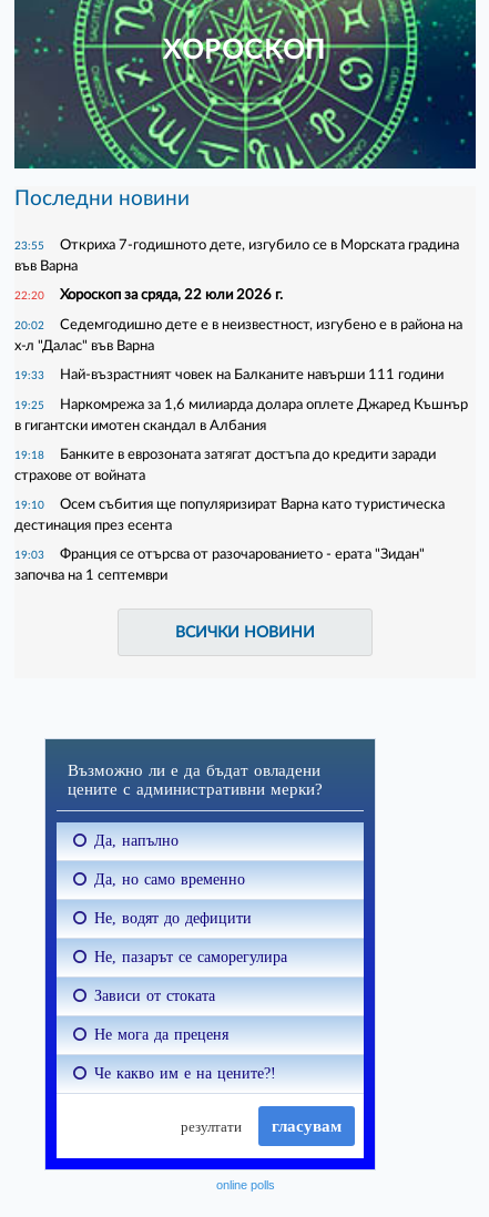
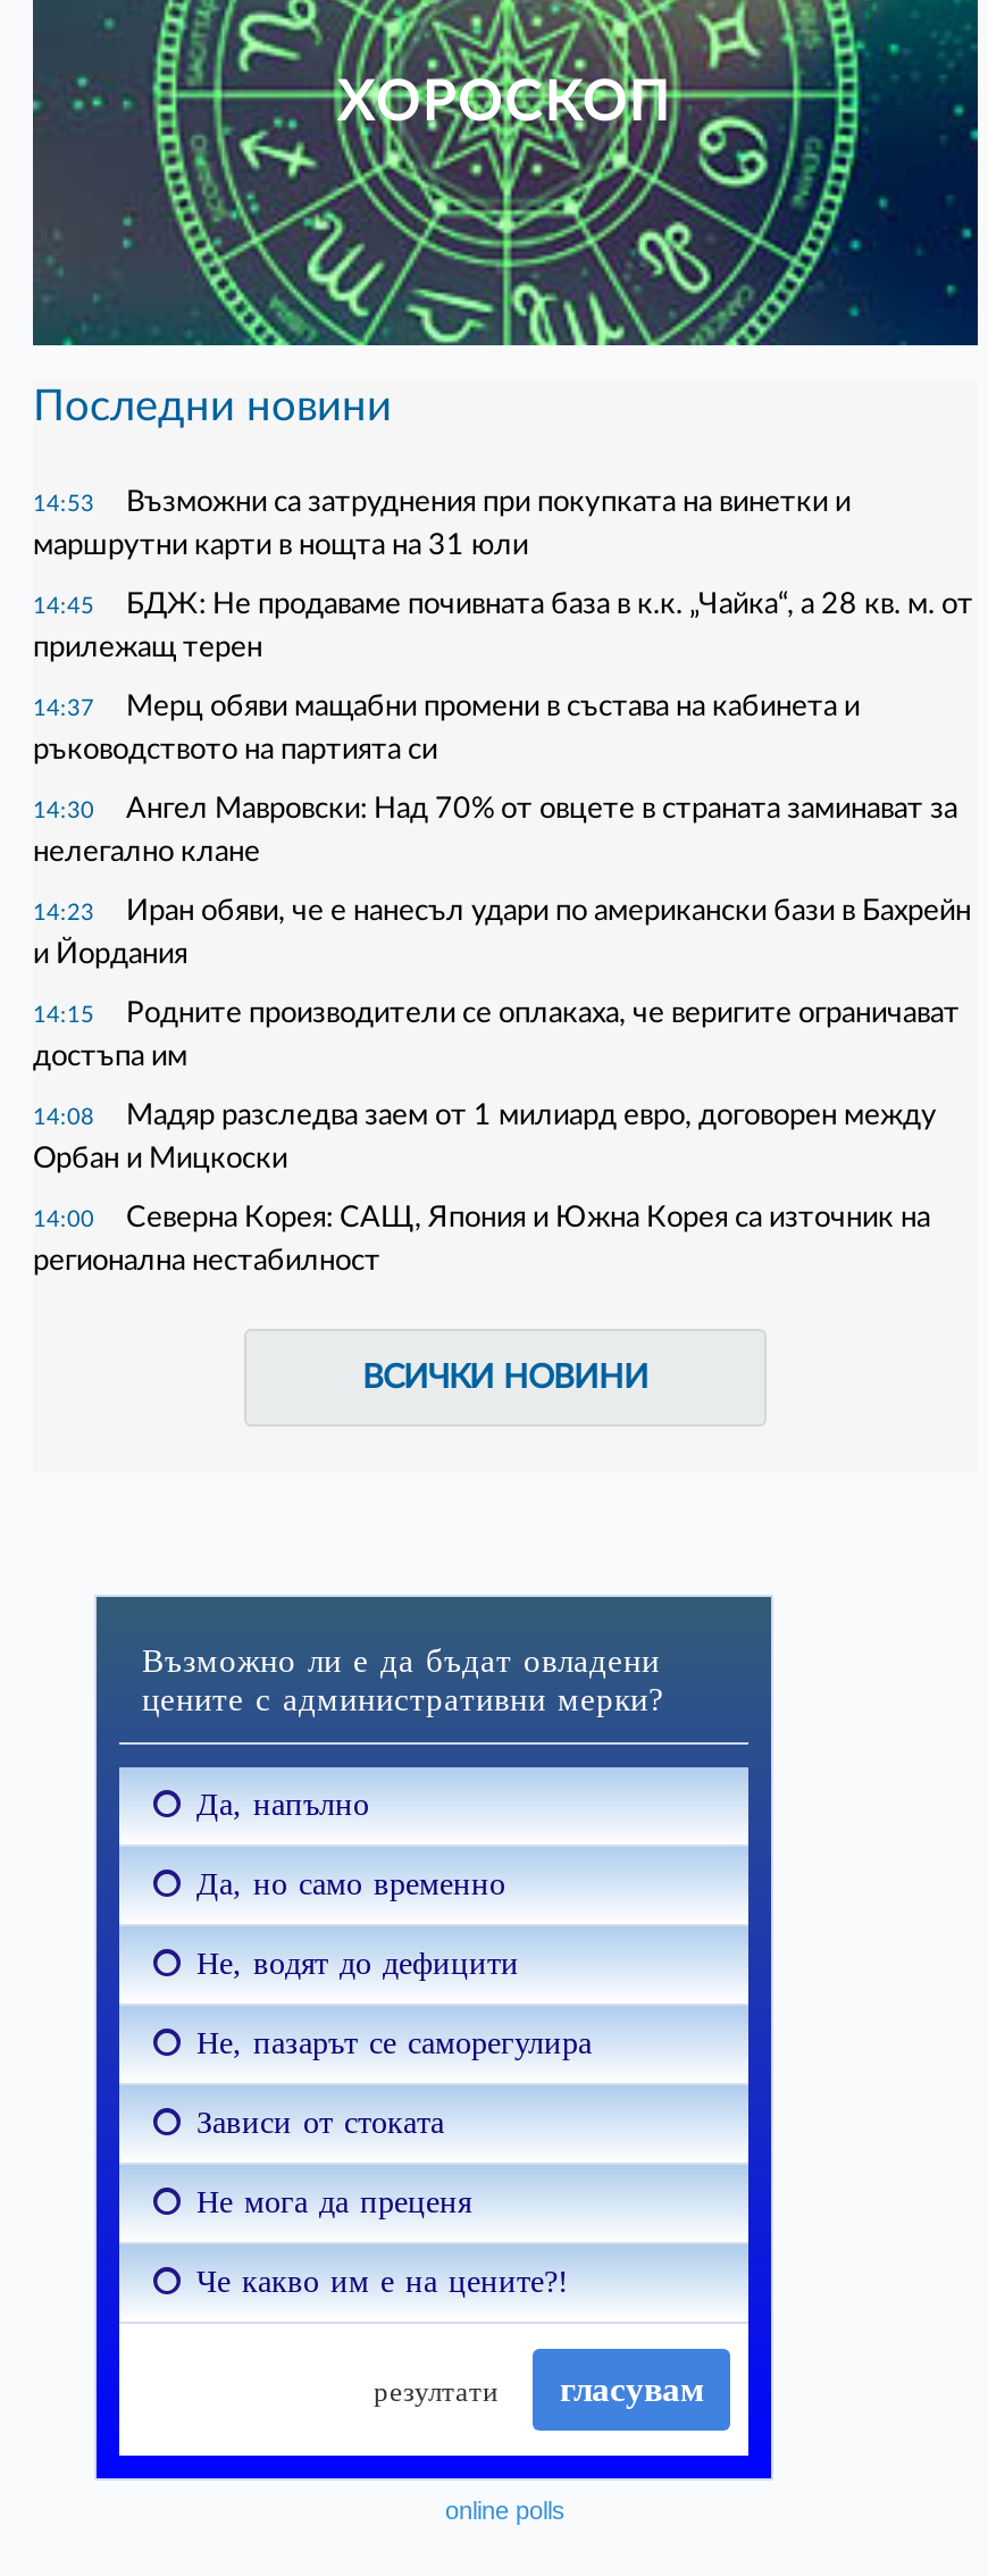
- 23:55
- Откриха 7-годишното дете, изгубило се в Морската градина
- във Варна
- 22:20
- Хороскоп за сряда, 22 юли 2026 г.
- 20:02
- Седемгодишно дете е в неизвестност, изгубено е в района на
- х-л "Далас" във Варна
- 19:33
- Най-възрастният човек на Балканите навърши 111 години
- 19:25
- Наркомрежа за 1,6 милиарда долара оплете Джаред Къшнър
- в гигантски имотен скандал в Албания
- 19:18
- Банките в еврозоната затягат достъпа до кредити заради
- страхове от войната
- 19:10
- Осем събития ще популяризират Варна като туристическа
- дестинация през есента
- 19:03
- Франция се отърсва от разочарованието - ерата "Зидан"
- започва на 1 септември
+ 14:53
+ Възможни са затруднения при покупката на винетки и
+ маршрутни карти в нощта на 31 юли
+ 14:45
+ БДЖ: Не продаваме почивната база в к.к. „Чайка“, а 28 кв. м. от
+ прилежащ терен
+ 14:37
+ Мерц обяви мащабни промени в състава на кабинета и
+ ръководството на партията си
+ 14:30
+ Ангел Мавровски: Над 70% от овцете в страната заминават за
+ нелегално клане
+ 14:23
+ Иран обяви, че е нанесъл удари по американски бази в Бахрейн
+ и Йордания
+ 14:15
+ Родните производители се оплакаха, че веригите ограничават
+ достъпа им
+ 14:08
+ Мадяр разследва заем от 1 милиард евро, договорен между
+ Орбан и Мицкоски
+ 14:00
+ Северна Корея: САЩ, Япония и Южна Корея са източник на
+ регионална нестабилност
